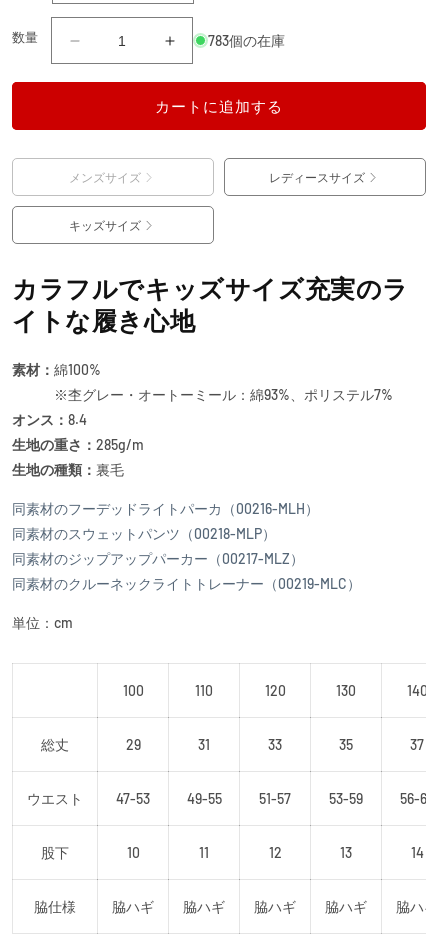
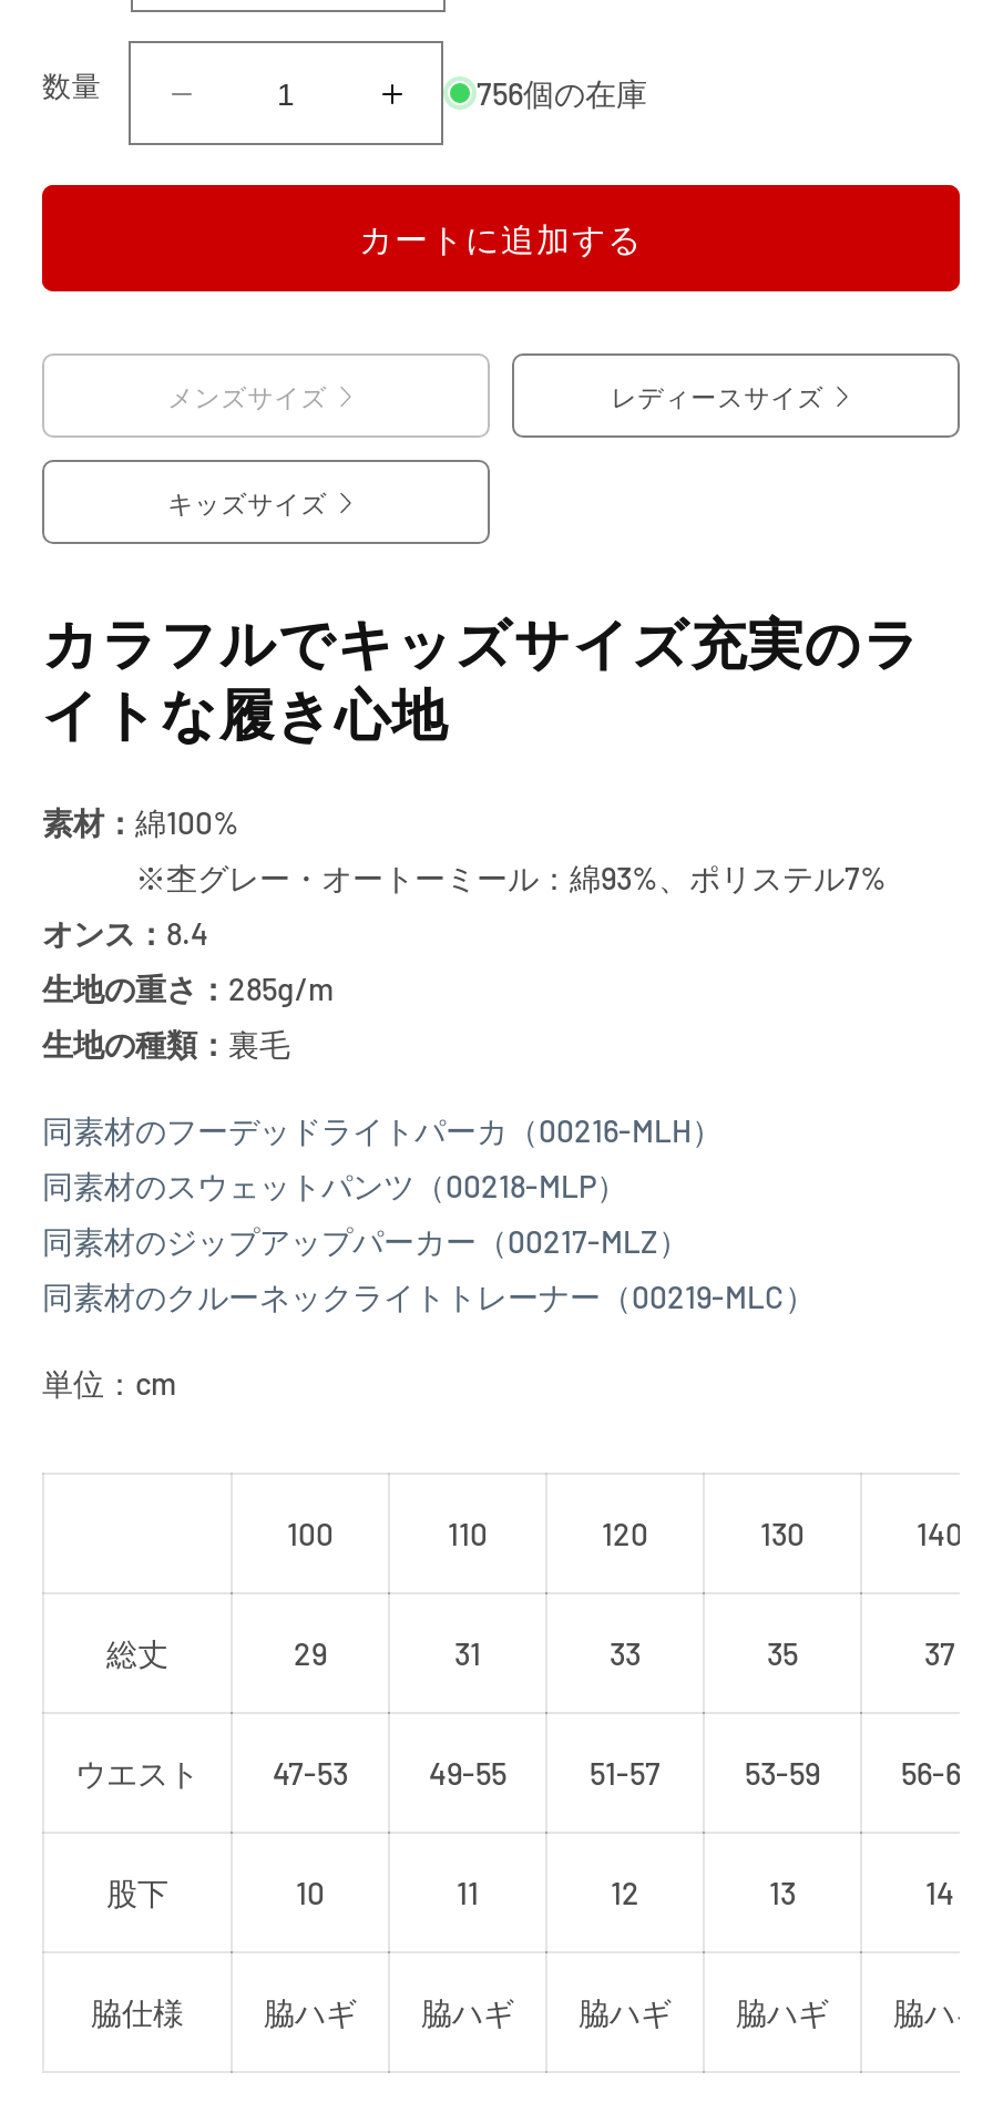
- 783個の在庫
+ 756個の在庫
